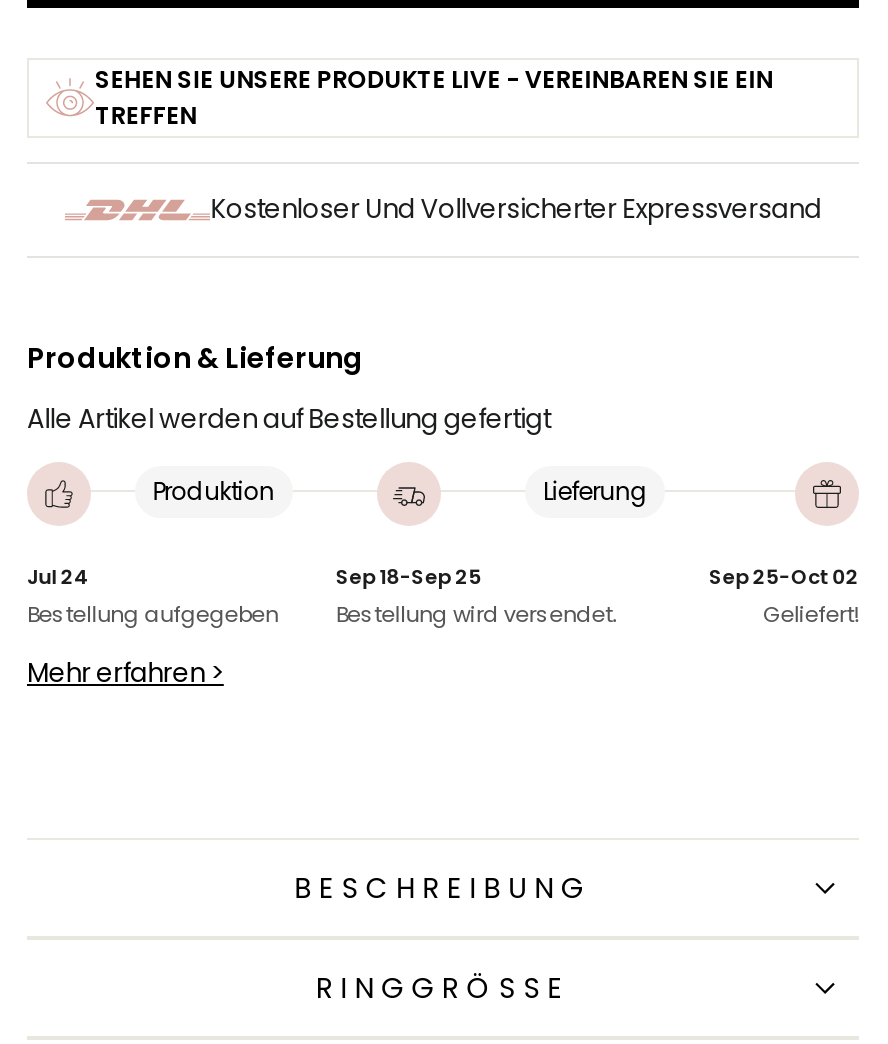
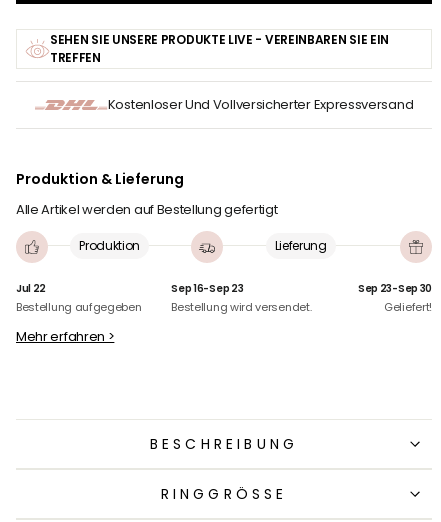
- Jul 24
+ Jul 22

- Sep 18-Sep 25
+ Sep 16-Sep 23

- Sep 25-Oct 02
+ Sep 23-Sep 30
